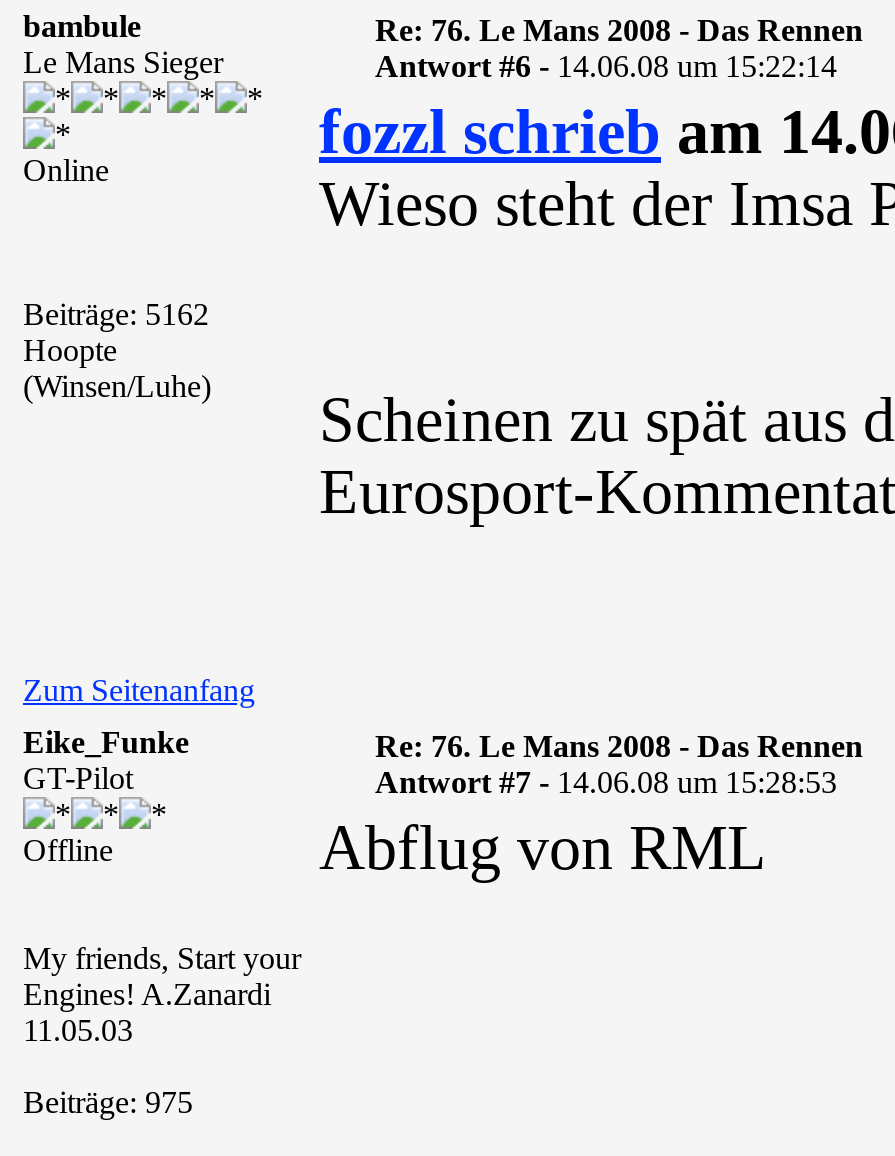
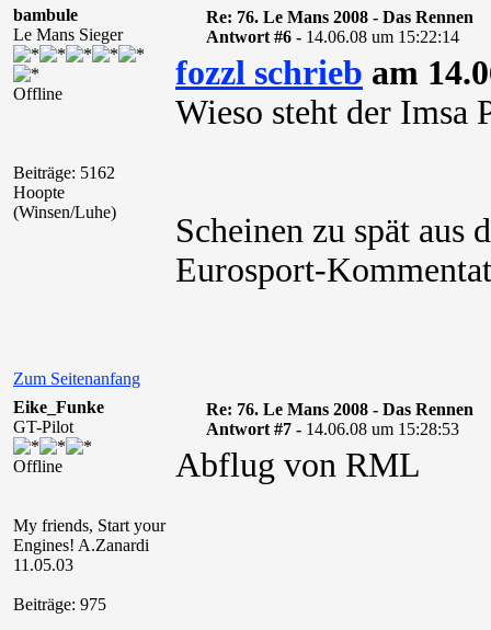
- Online
+ Offline
